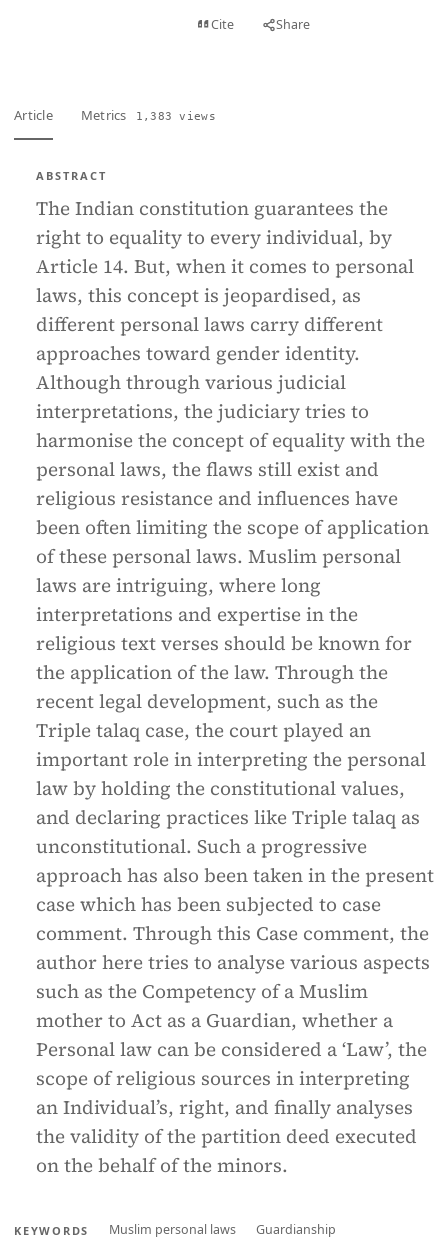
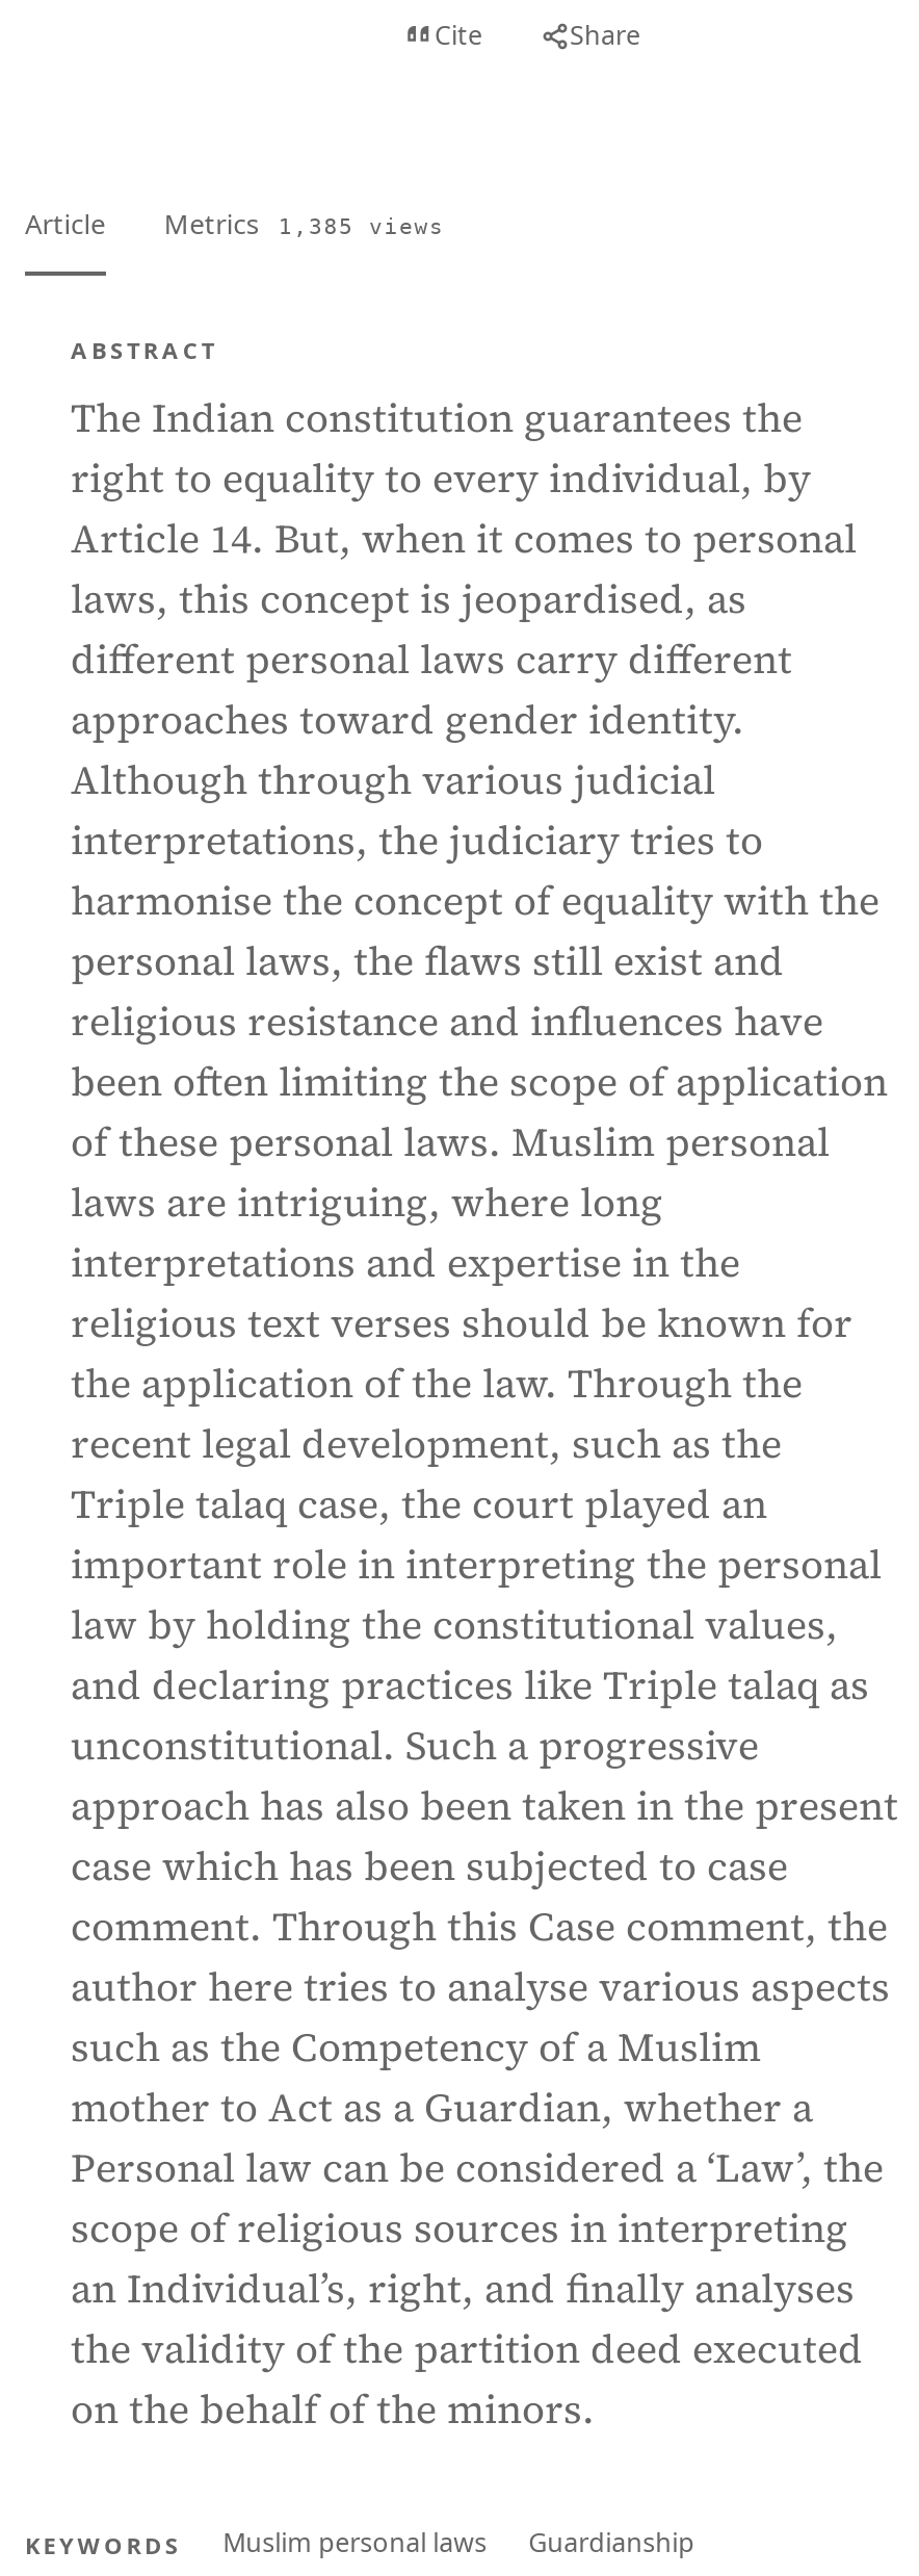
- Metrics 1,383 views
+ Metrics 1,385 views
